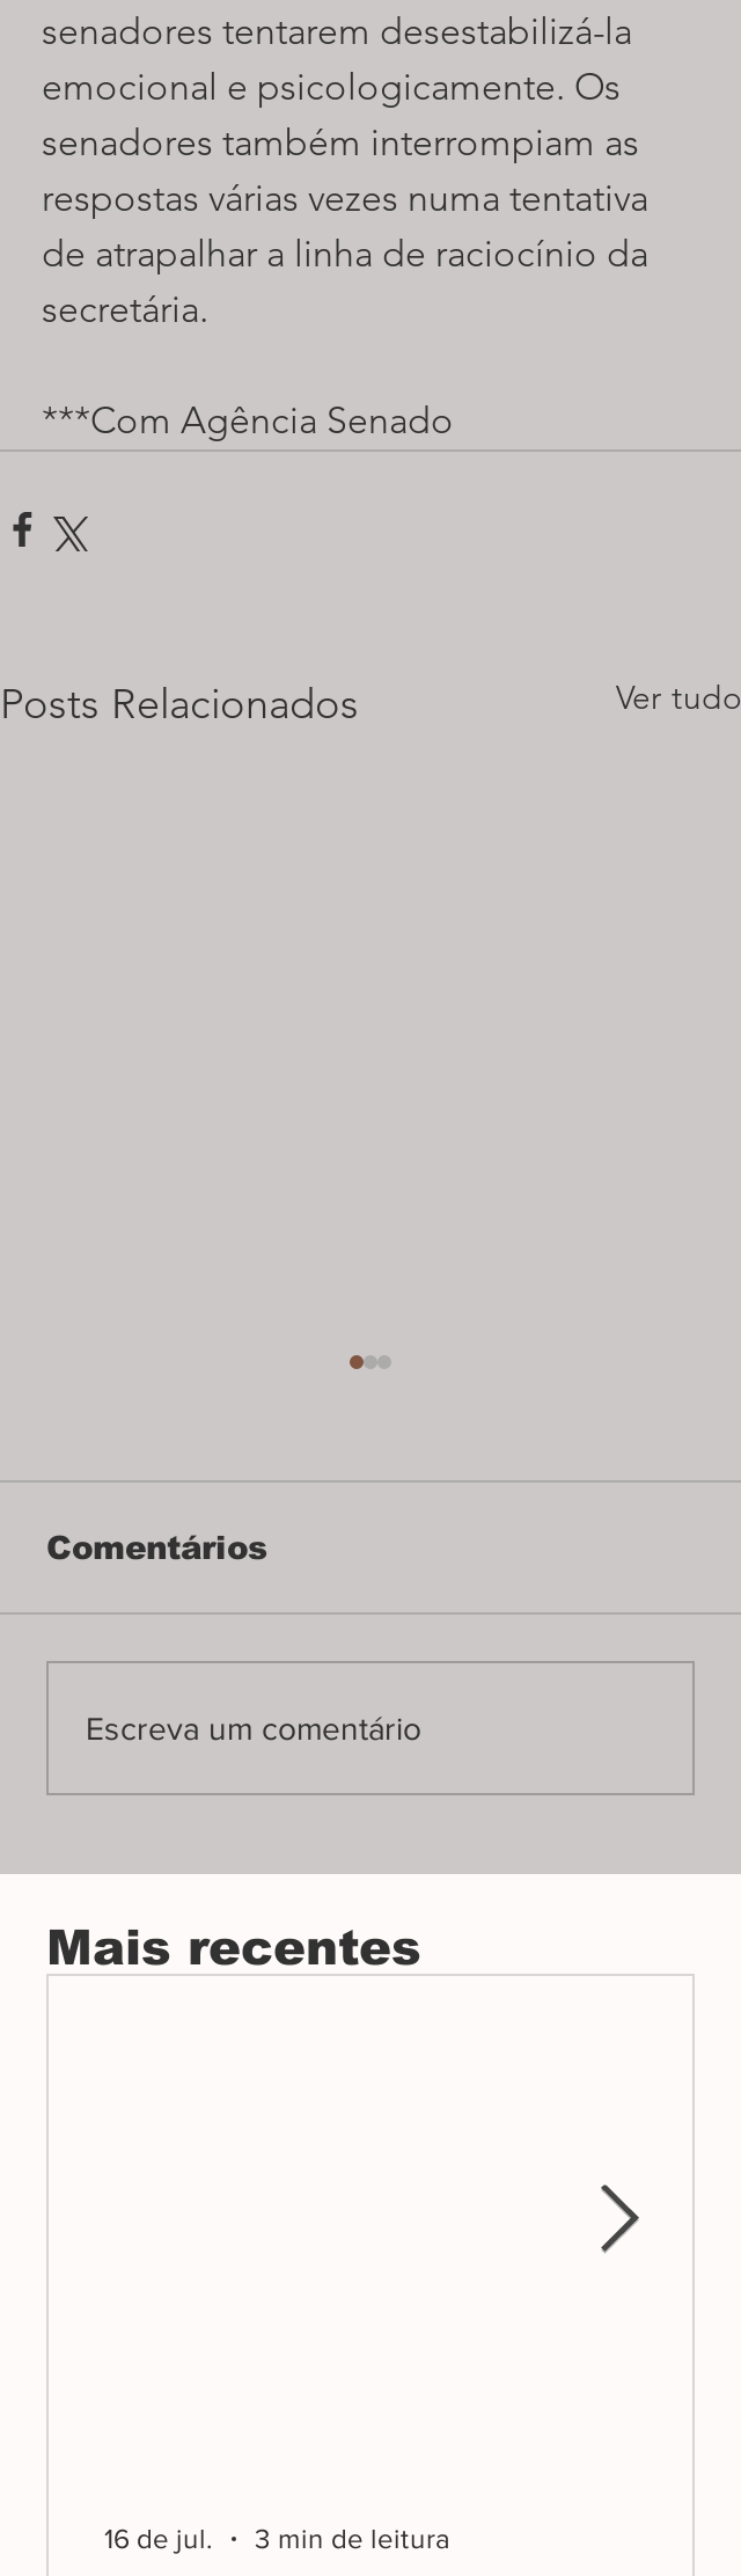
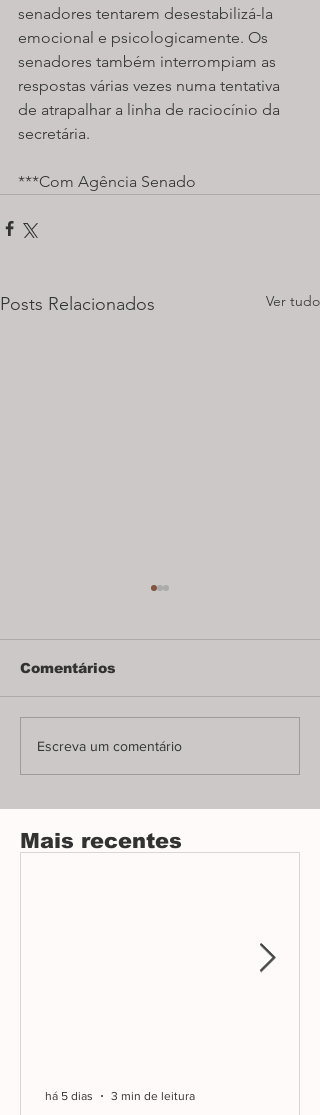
- 16 de jul. 3 min de leitura
+ há 5 dias 3 min de leitura
